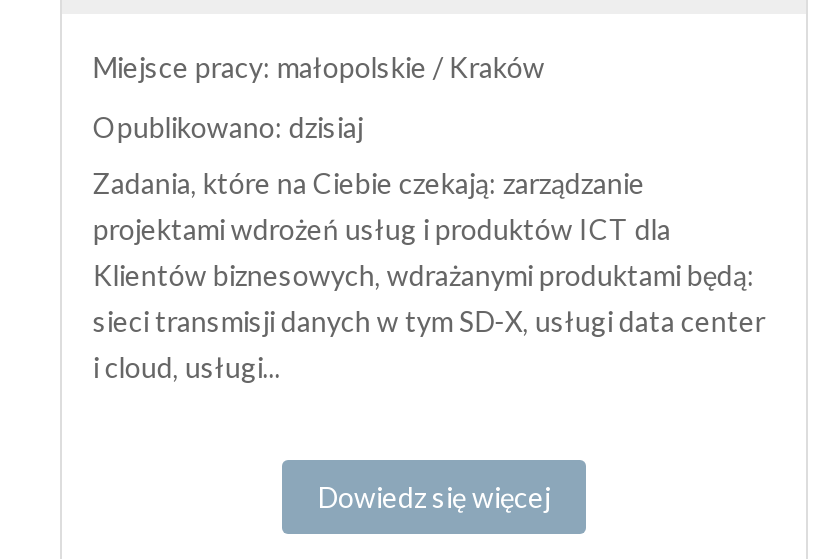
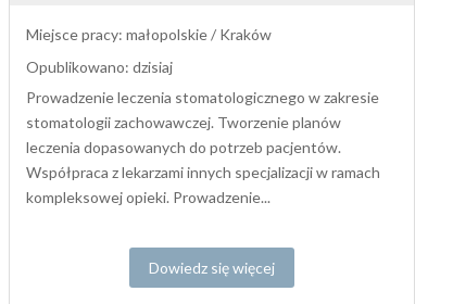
- Zadania, które na Ciebie czekają: zarządzanie
- projektami wdrożeń usług i produktów ICT dla
- Klientów biznesowych, wdrażanymi produktami będą:
- sieci transmisji danych w tym SD-X, usługi data center
- i cloud, usługi...
+ Prowadzenie leczenia stomatologicznego w zakresie
+ stomatologii zachowawczej. Tworzenie planów
+ leczenia dopasowanych do potrzeb pacjentów.
+ Współpraca z lekarzami innych specjalizacji w ramach
+ kompleksowej opieki. Prowadzenie...
